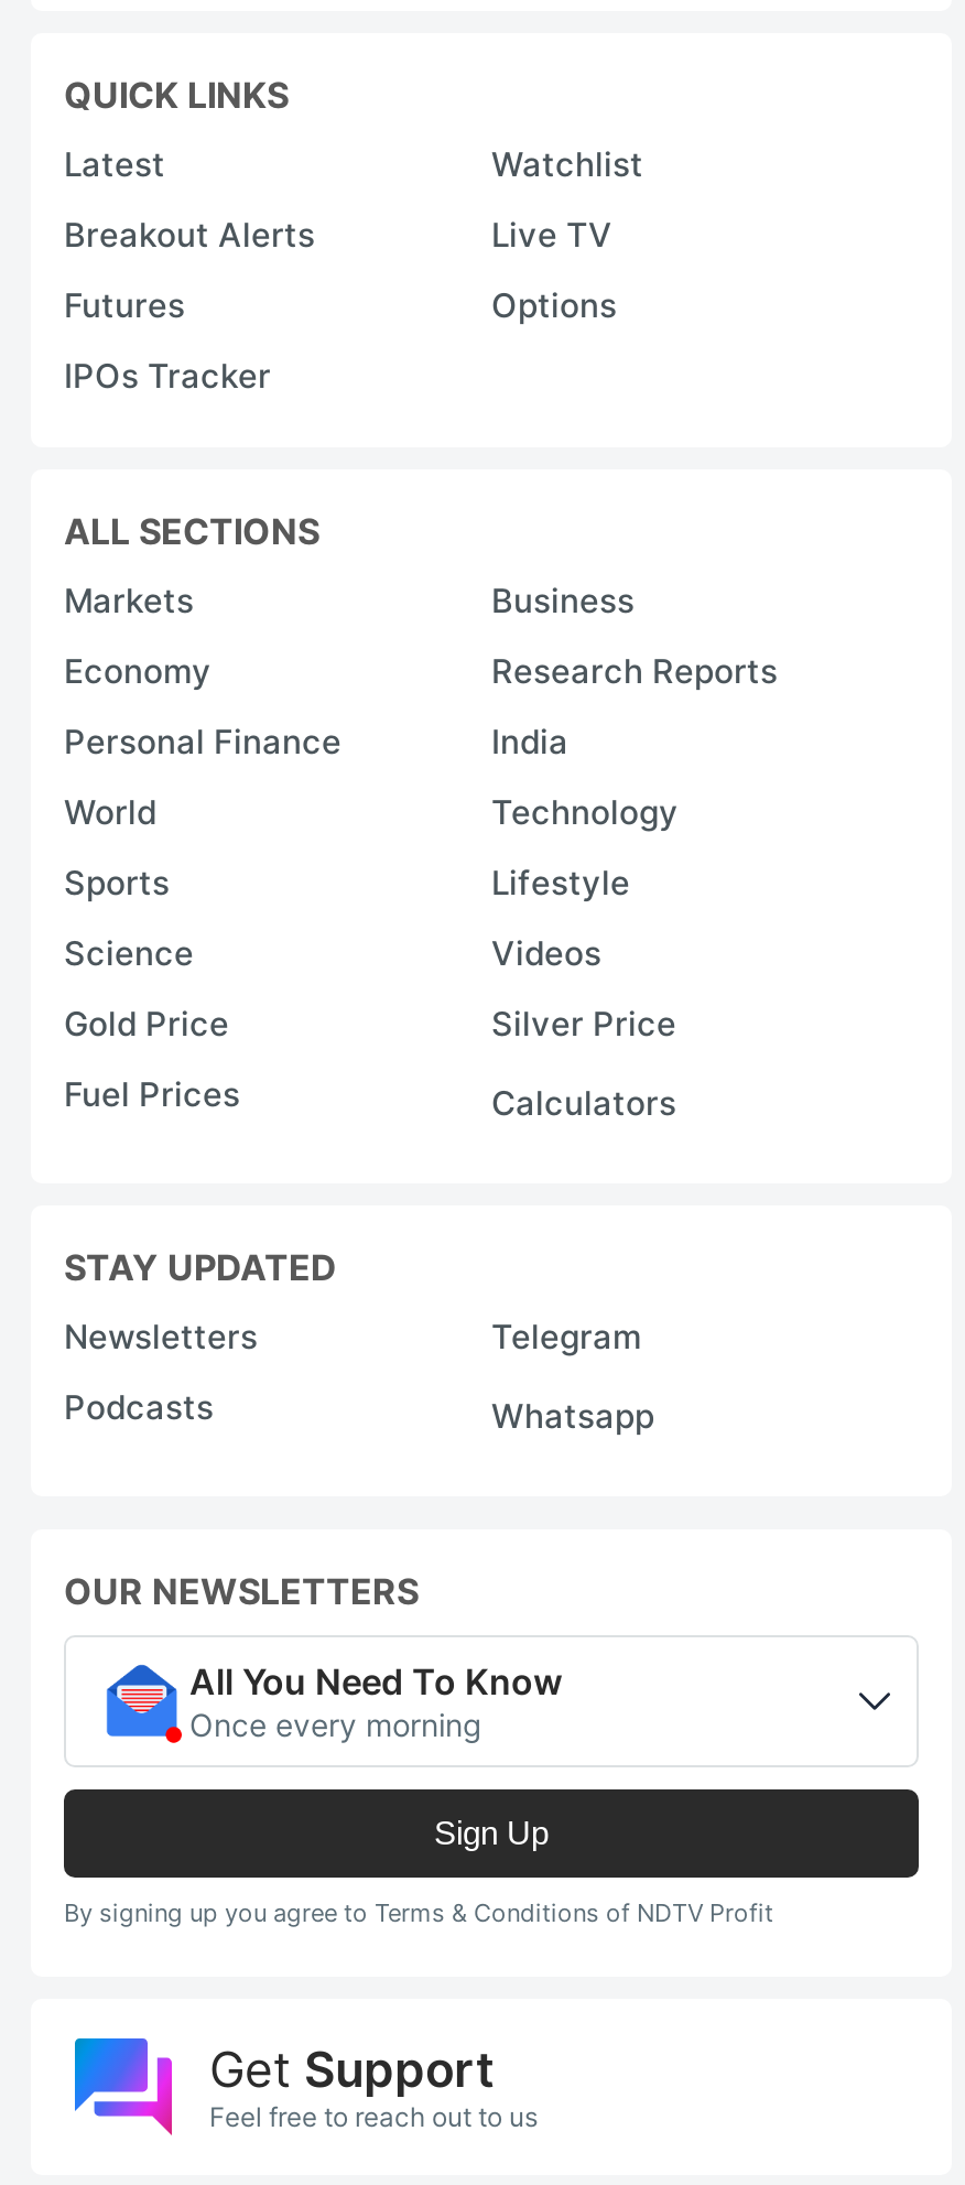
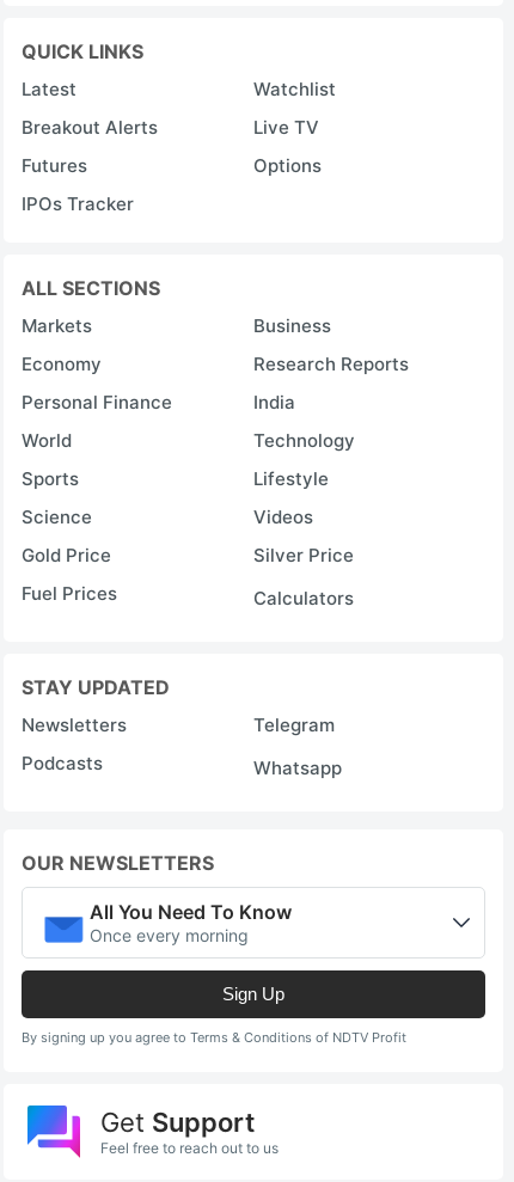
- [image]
+ [image]
